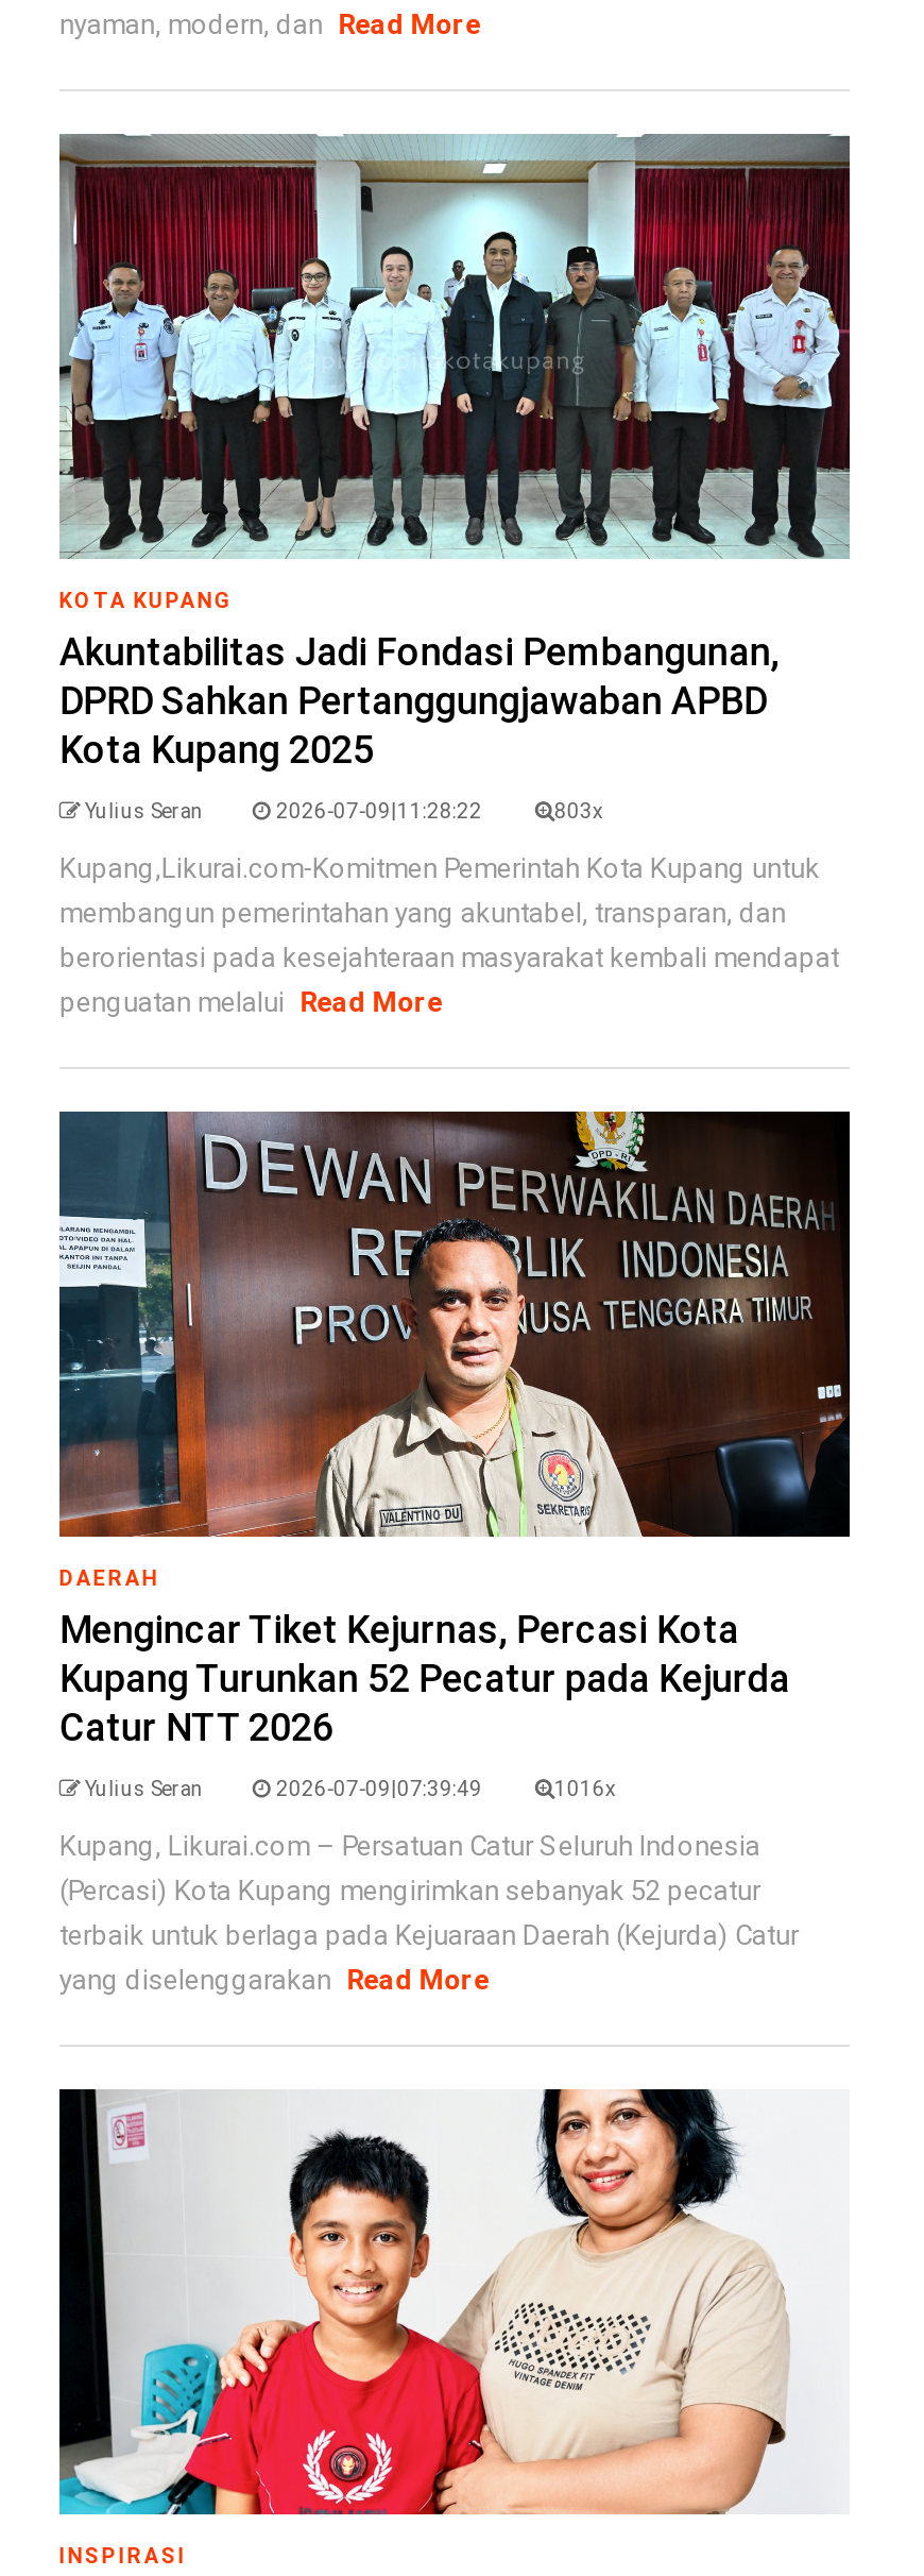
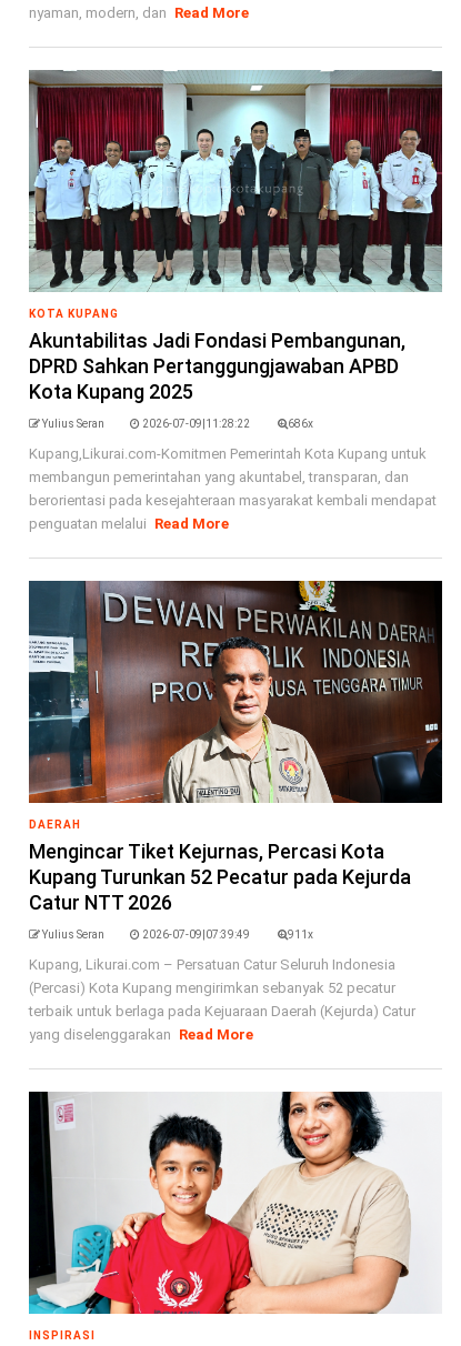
- 803x
+ 686x

- 1016x
+ 911x
